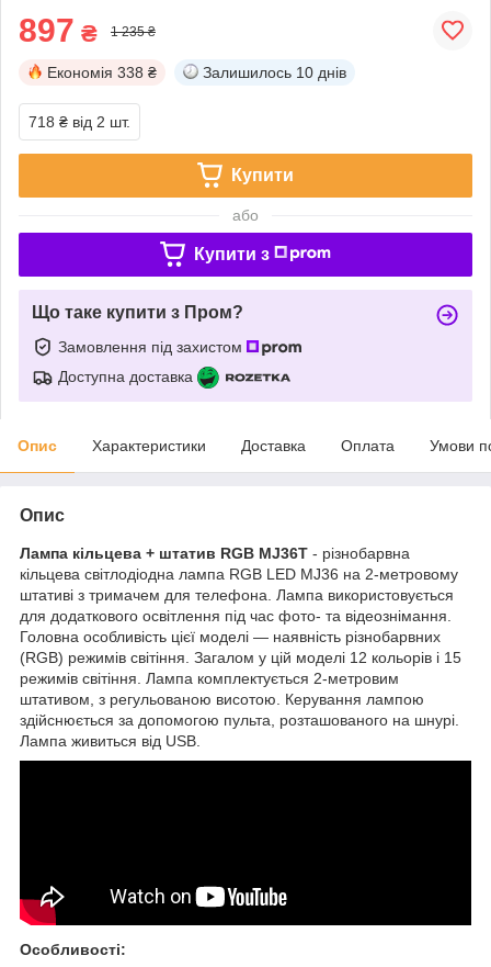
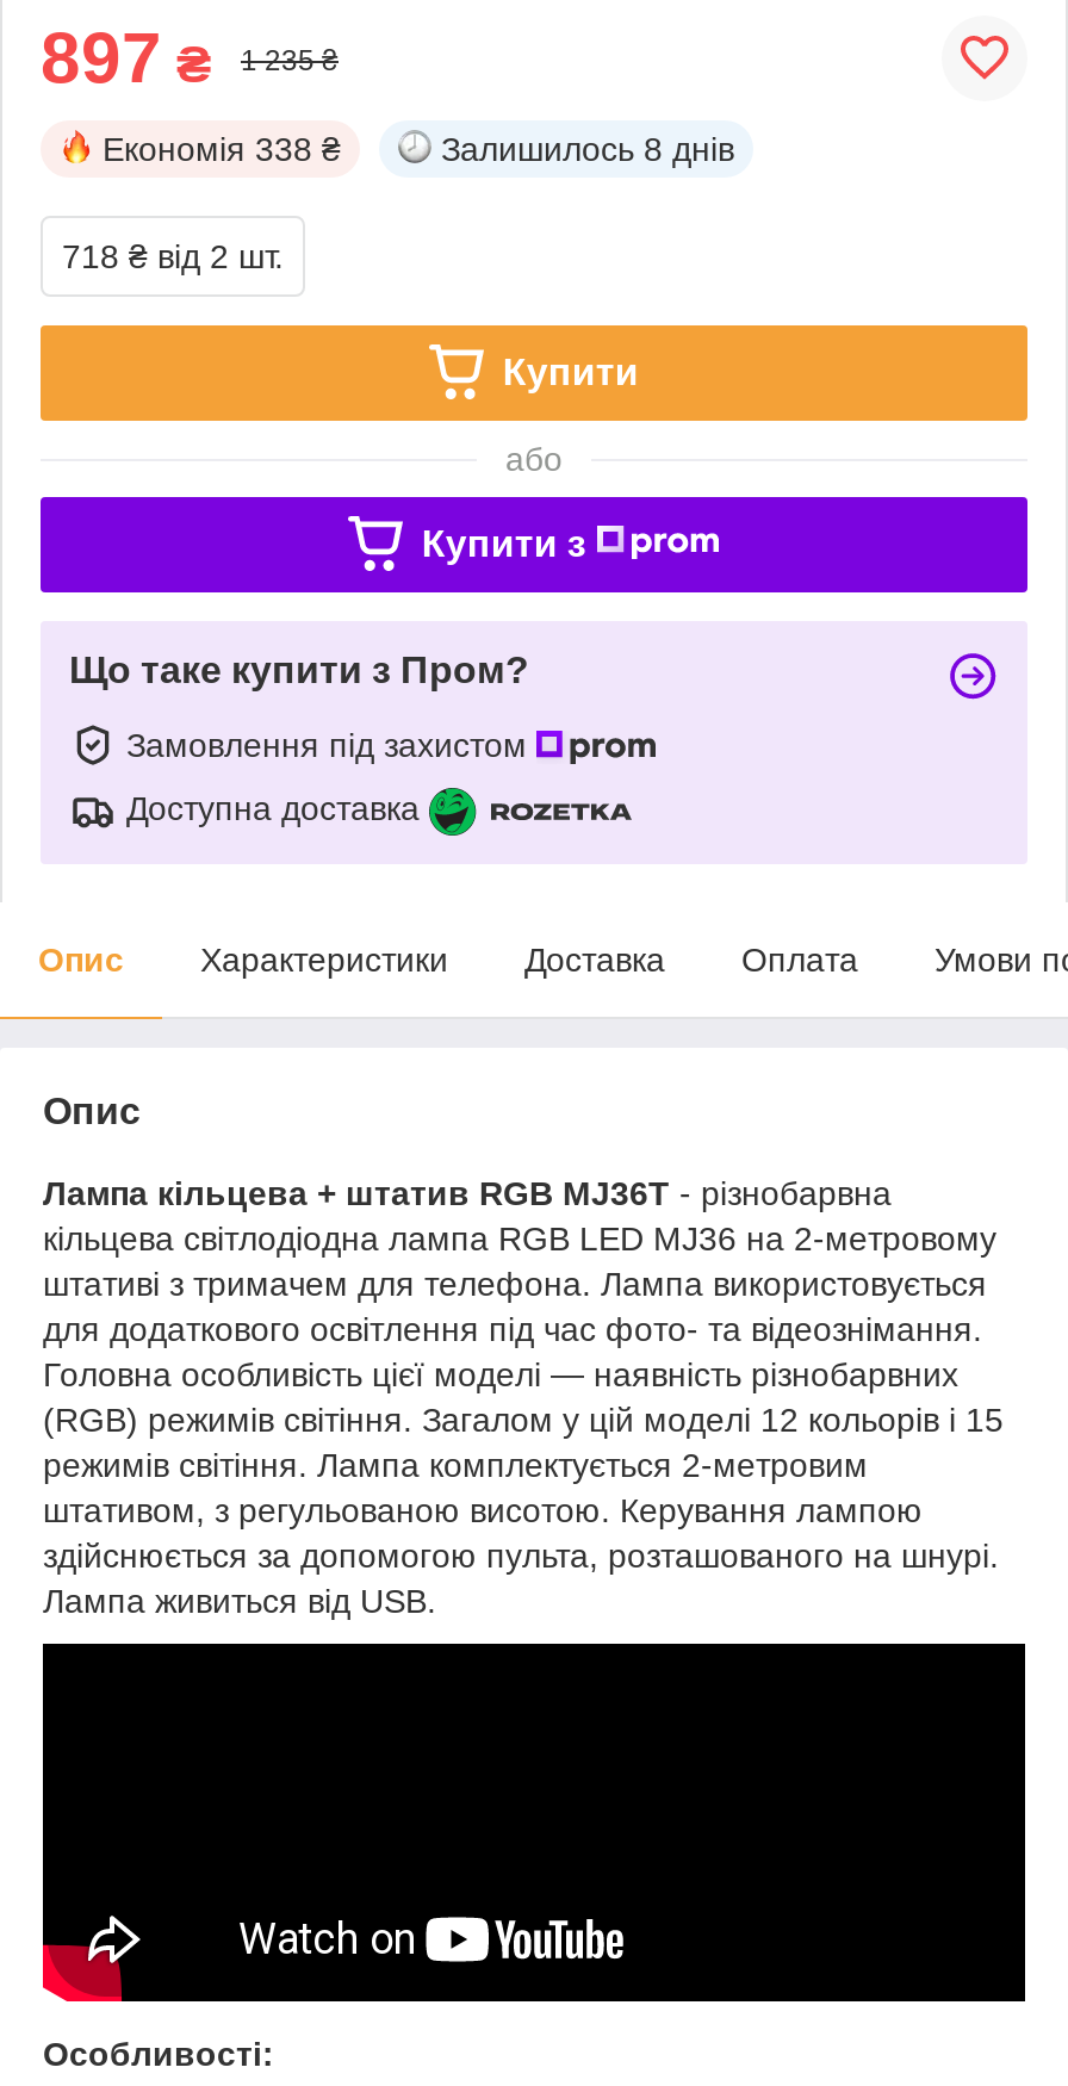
- Залишилось 10 днів
+ Залишилось 8 днів
